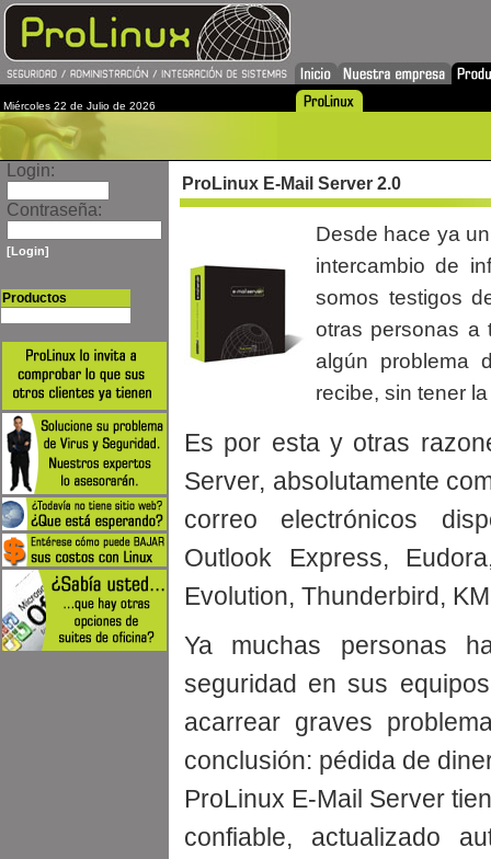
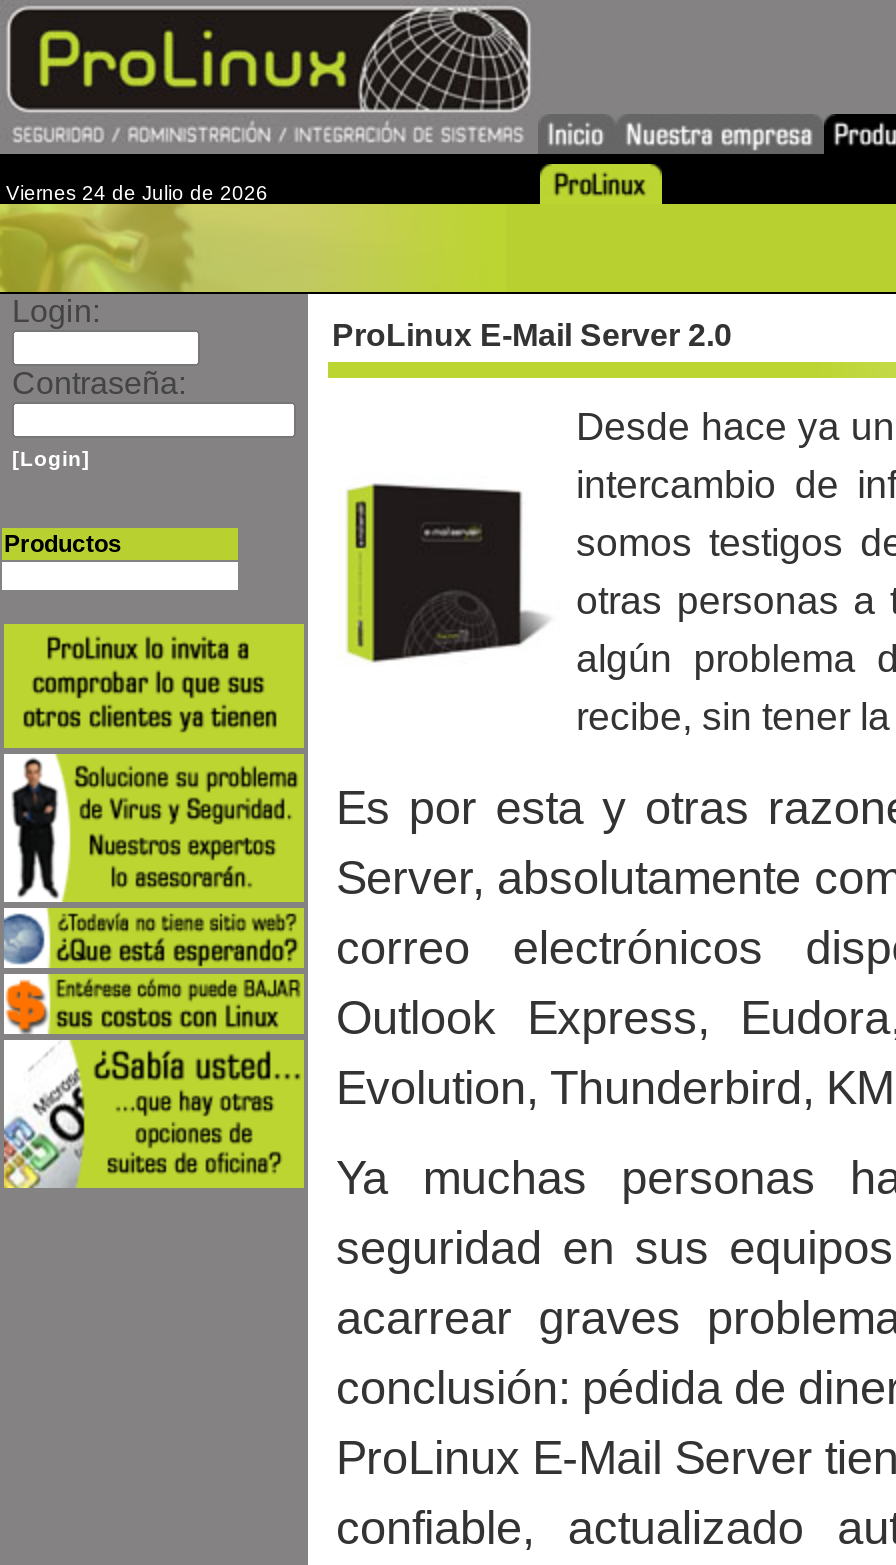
- Miércoles 22 de Julio de 2026
+ Viernes 24 de Julio de 2026
